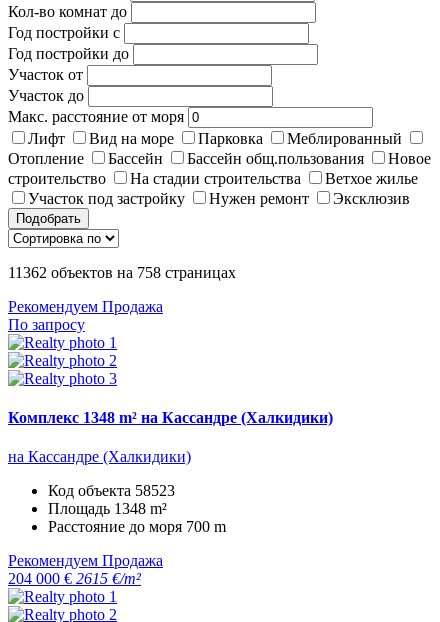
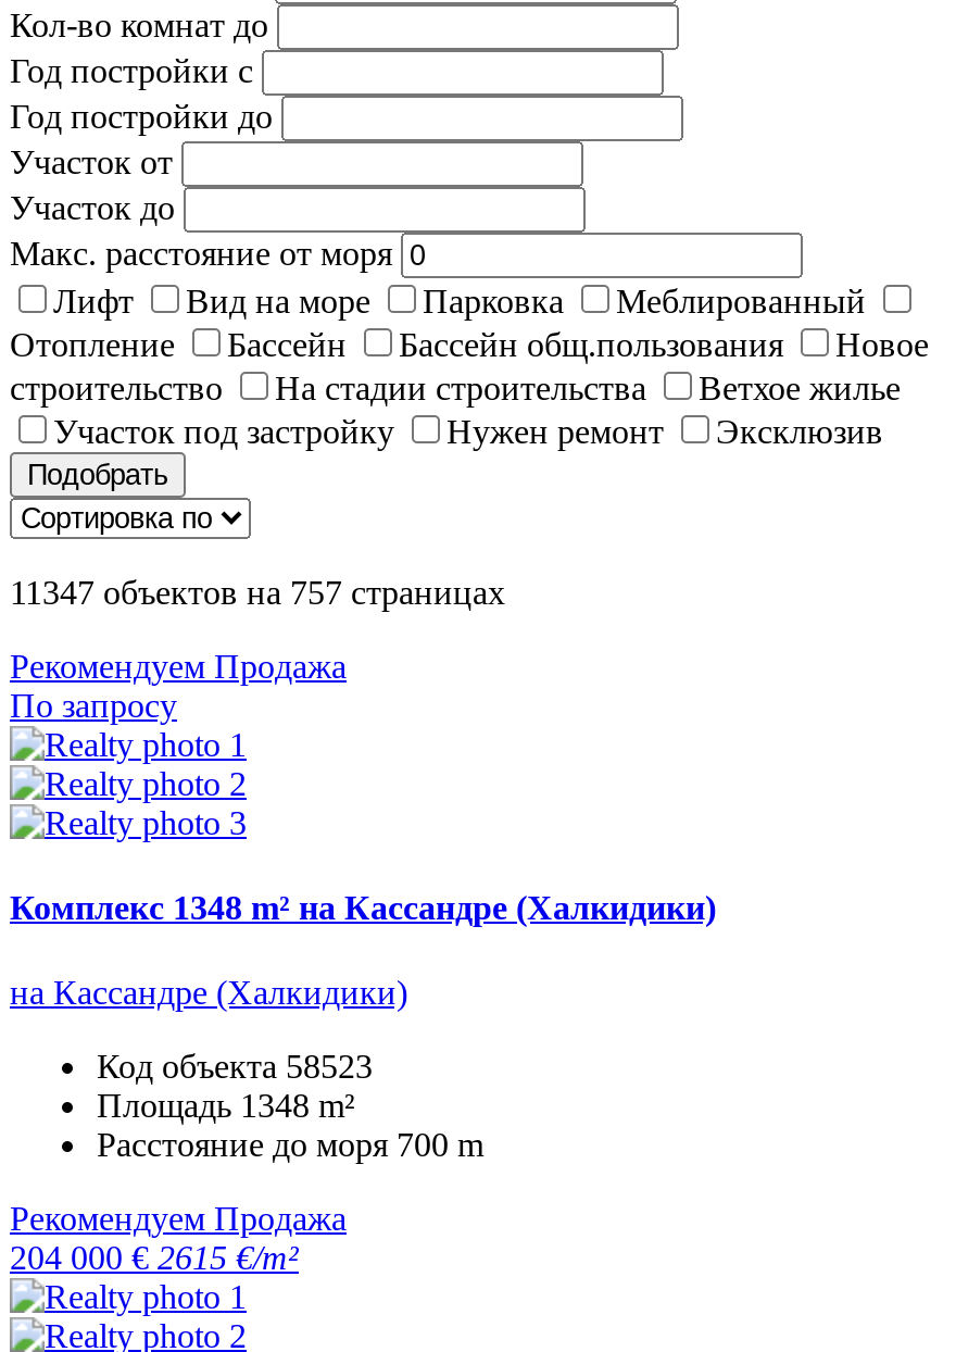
- 11362 объектов на 758 страницах
+ 11347 объектов на 757 страницах
